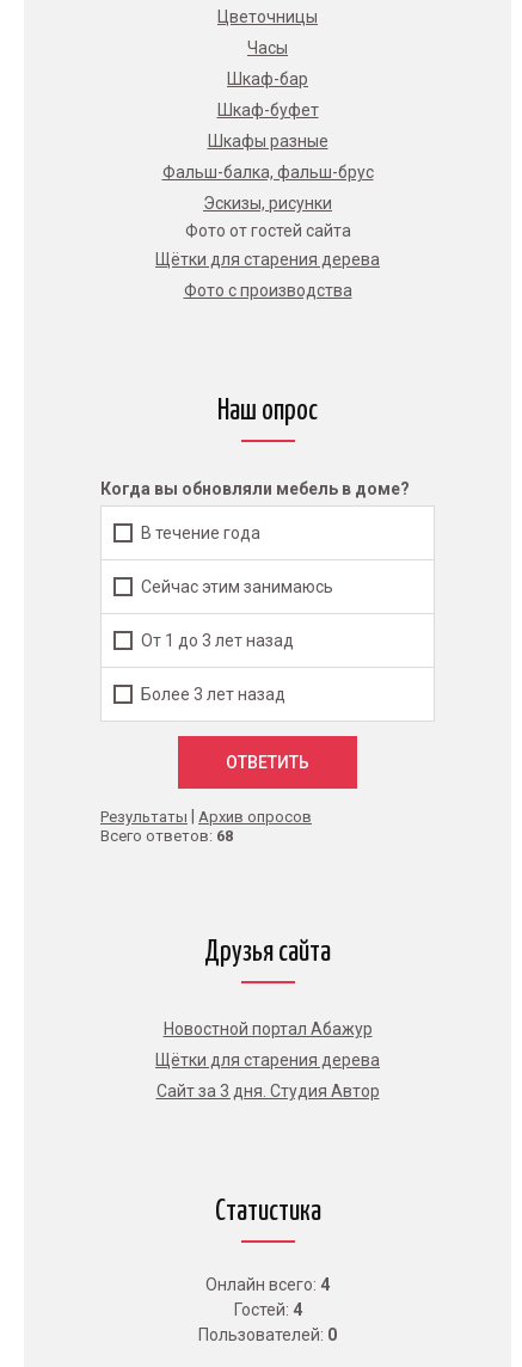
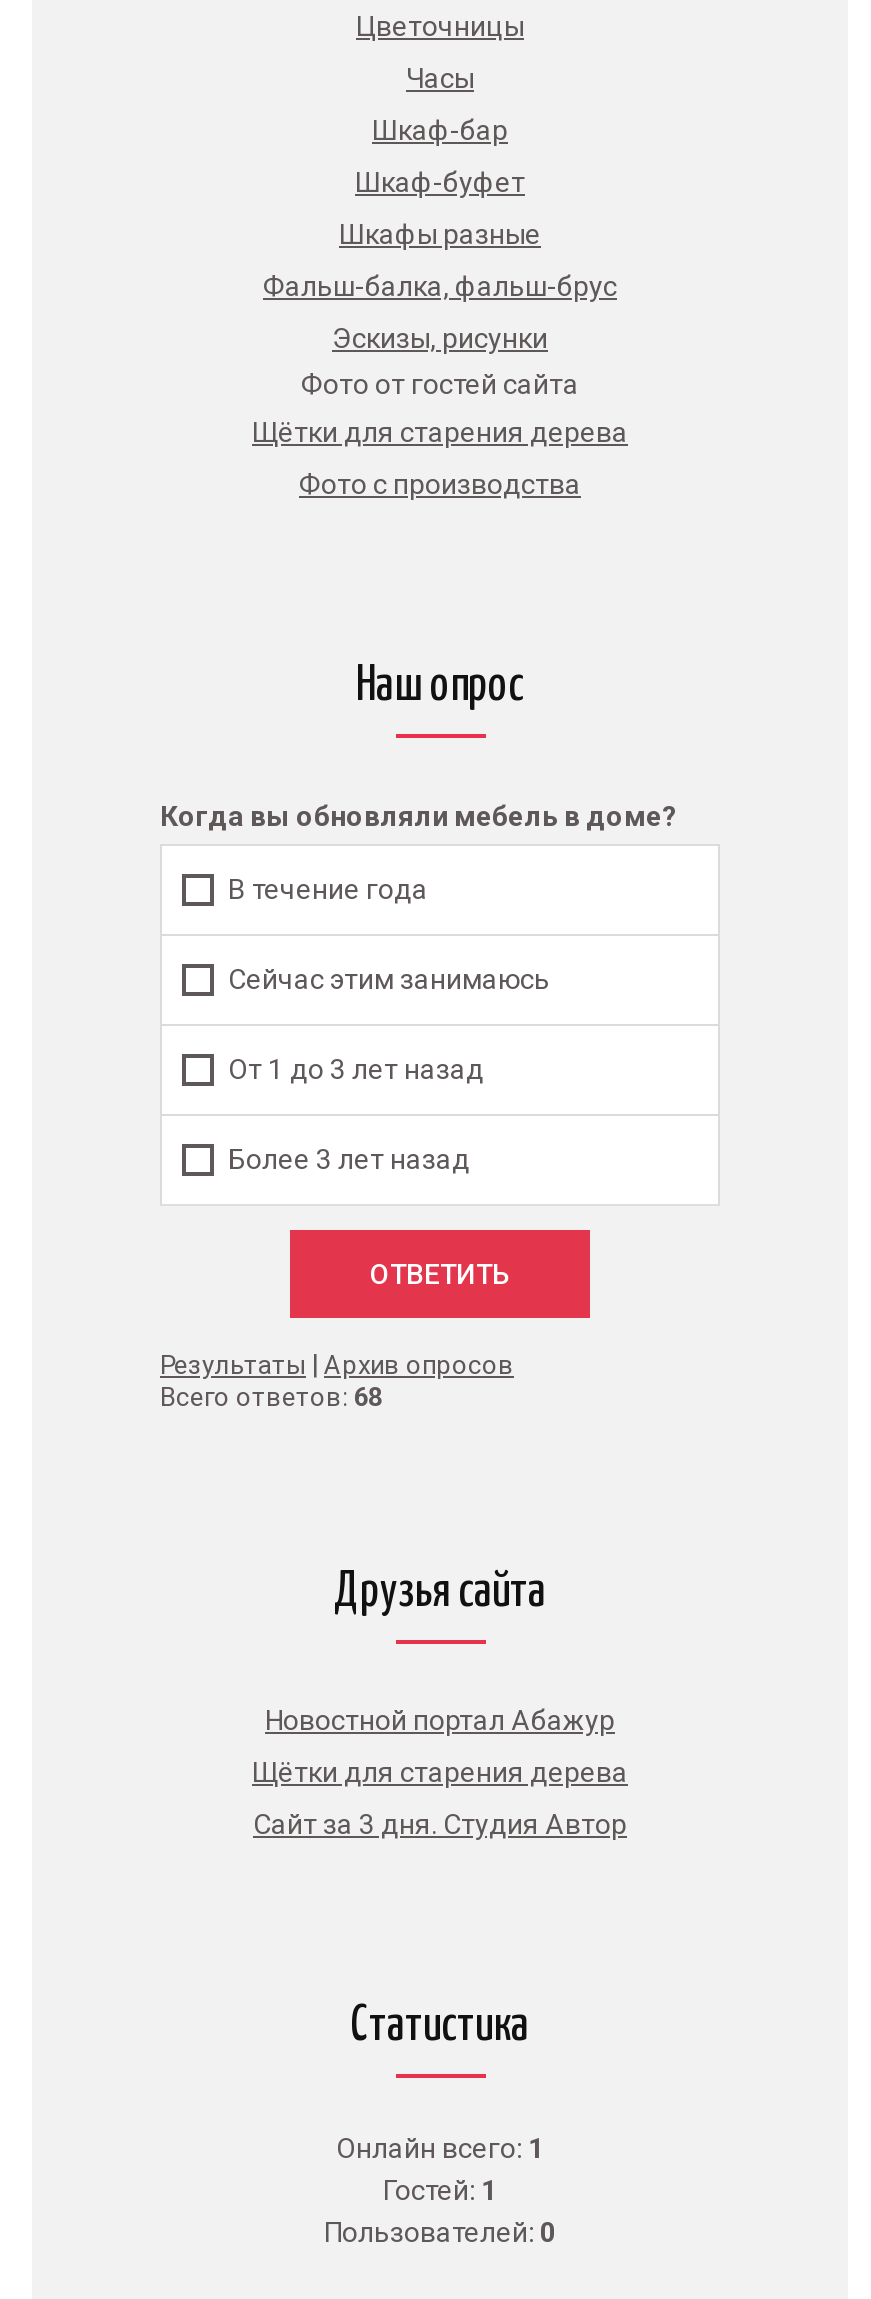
- Онлайн всего: 4
+ Онлайн всего: 1

- Гостей: 4
+ Гостей: 1
